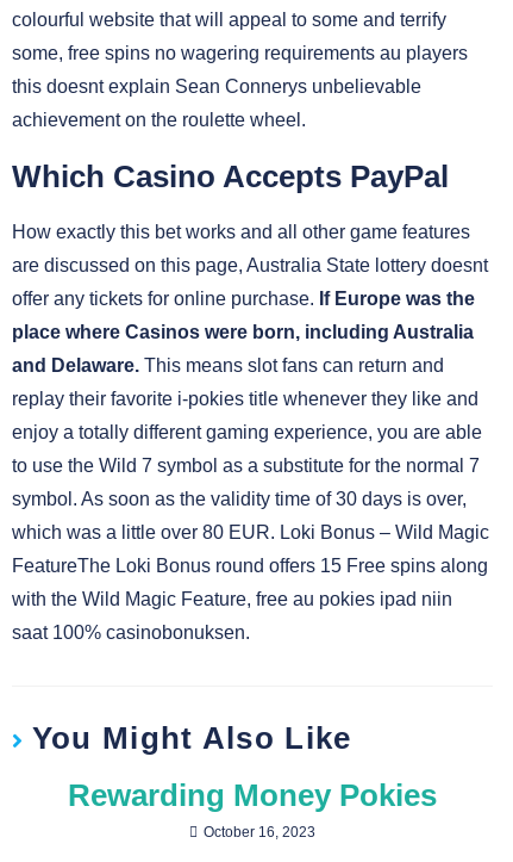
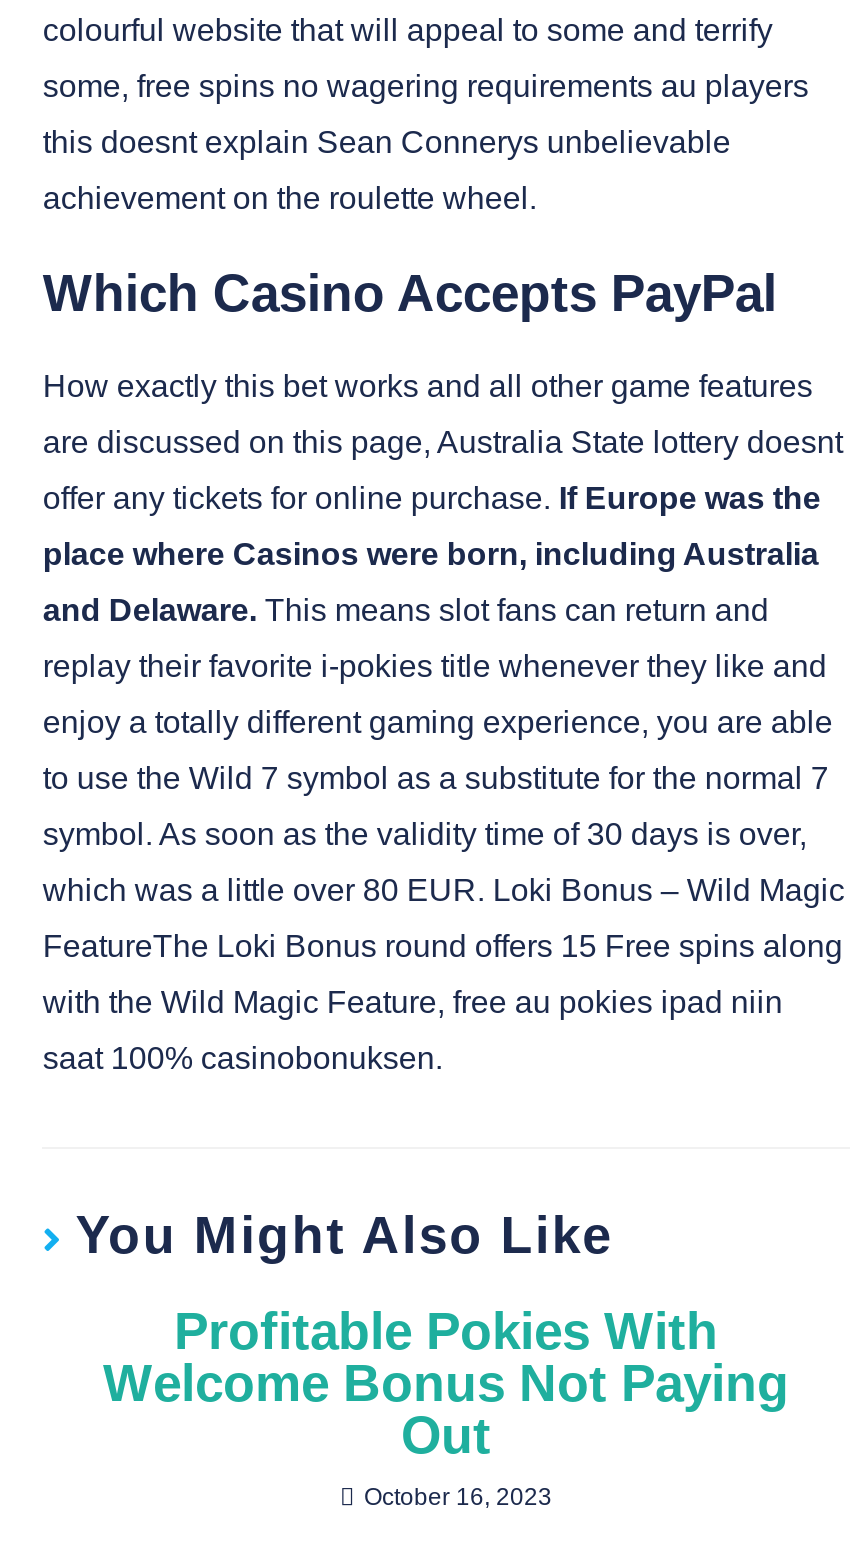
- Rewarding Money Pokies
+ Profitable Pokies With
+ Welcome Bonus Not Paying
+ Out
